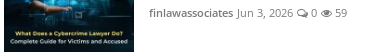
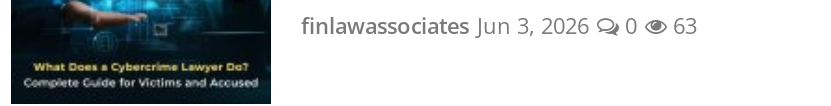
- finlawassociates Jun 3, 2026 0 59
+ finlawassociates Jun 3, 2026 0 63
